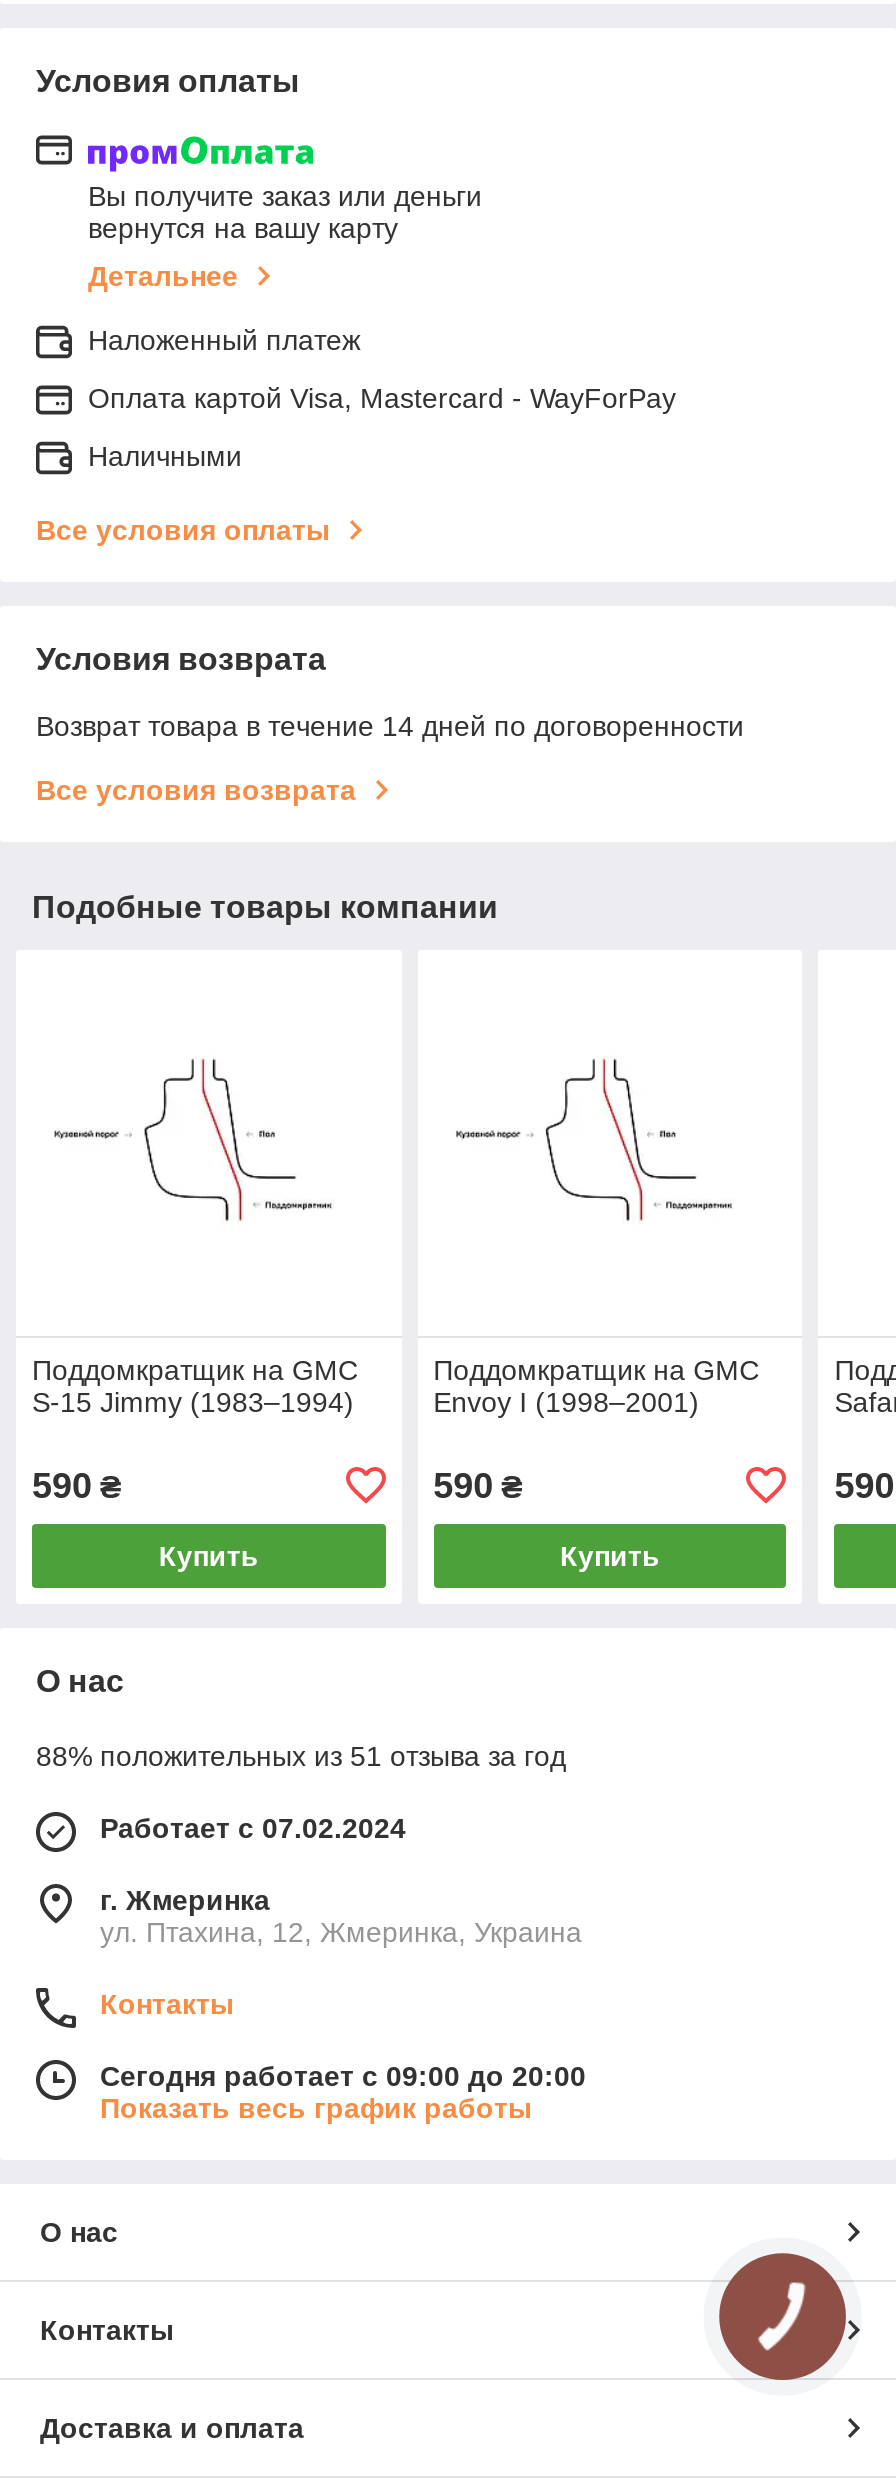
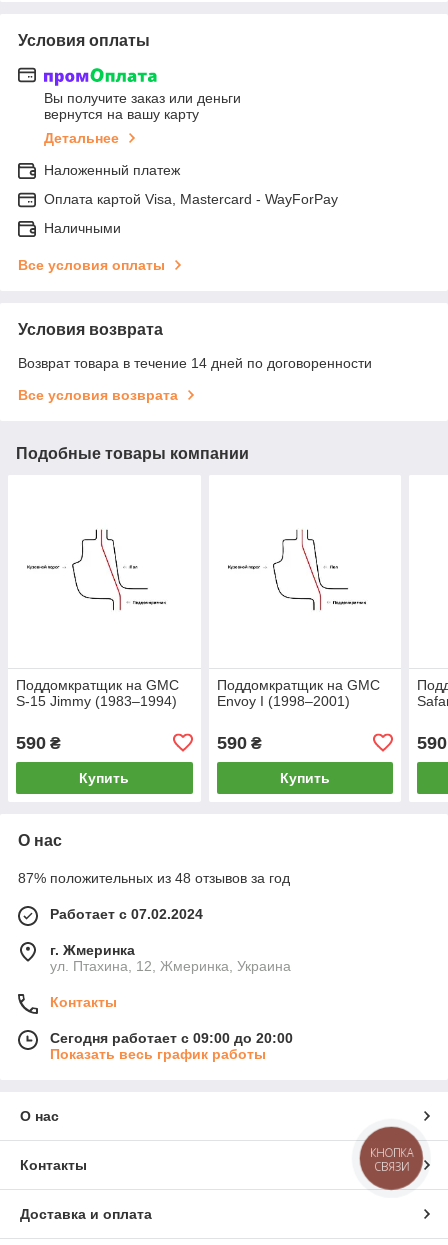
- 88% положительных из 51 отзыва за год
+ 87% положительных из 48 отзывов за год

+ КНОПКА
+ СВЯЗИ
